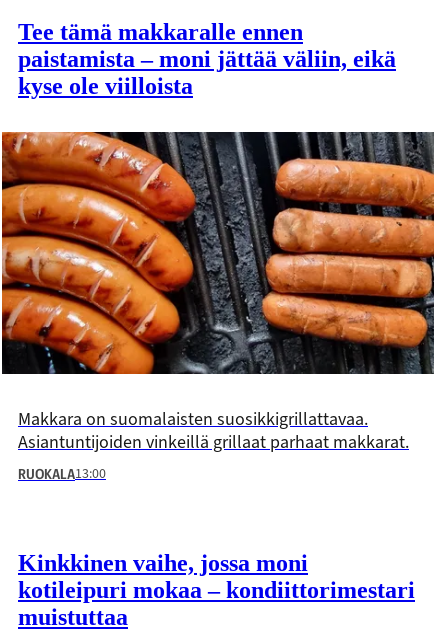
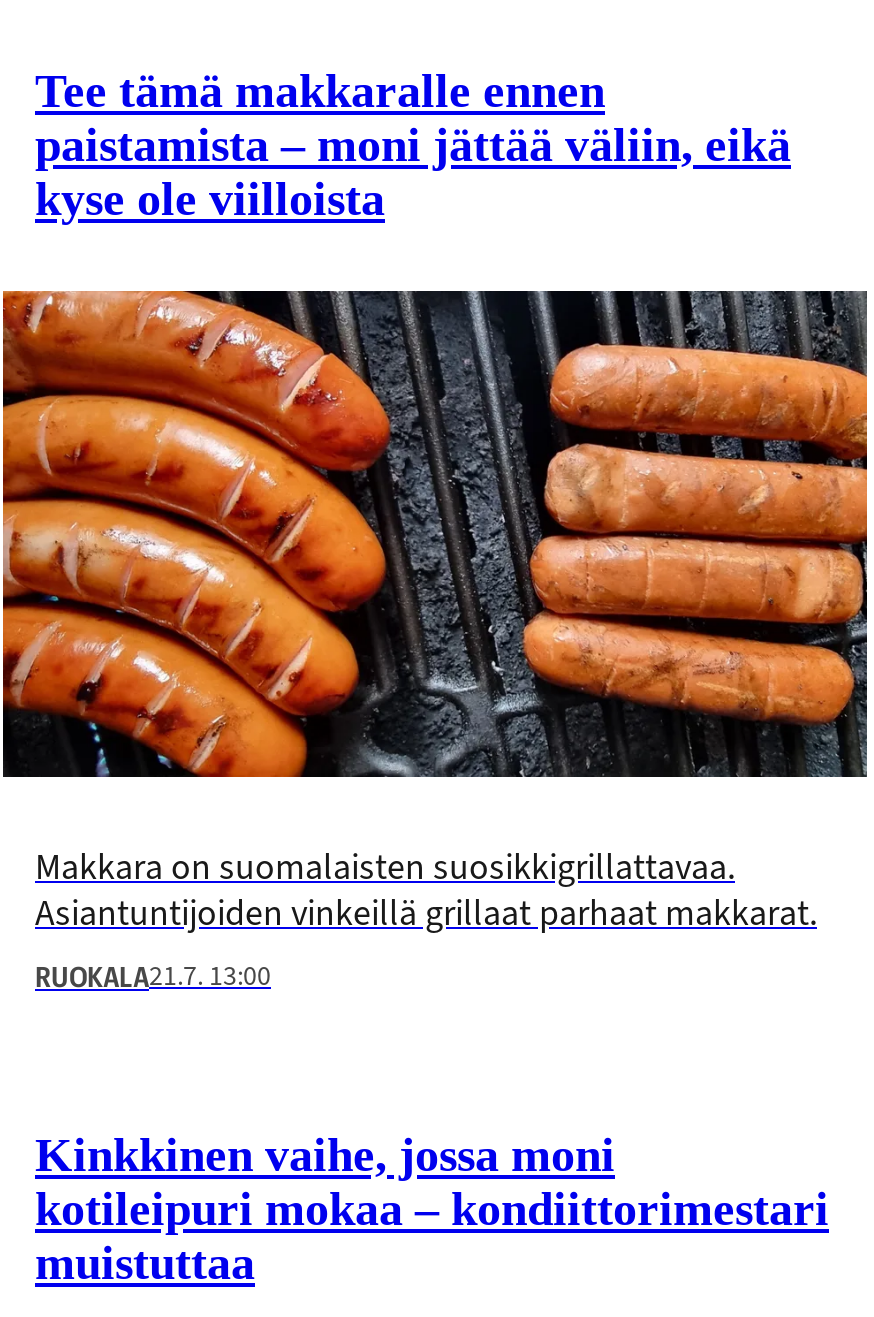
- RUOKALA13:00
+ RUOKALA21.7. 13:00
